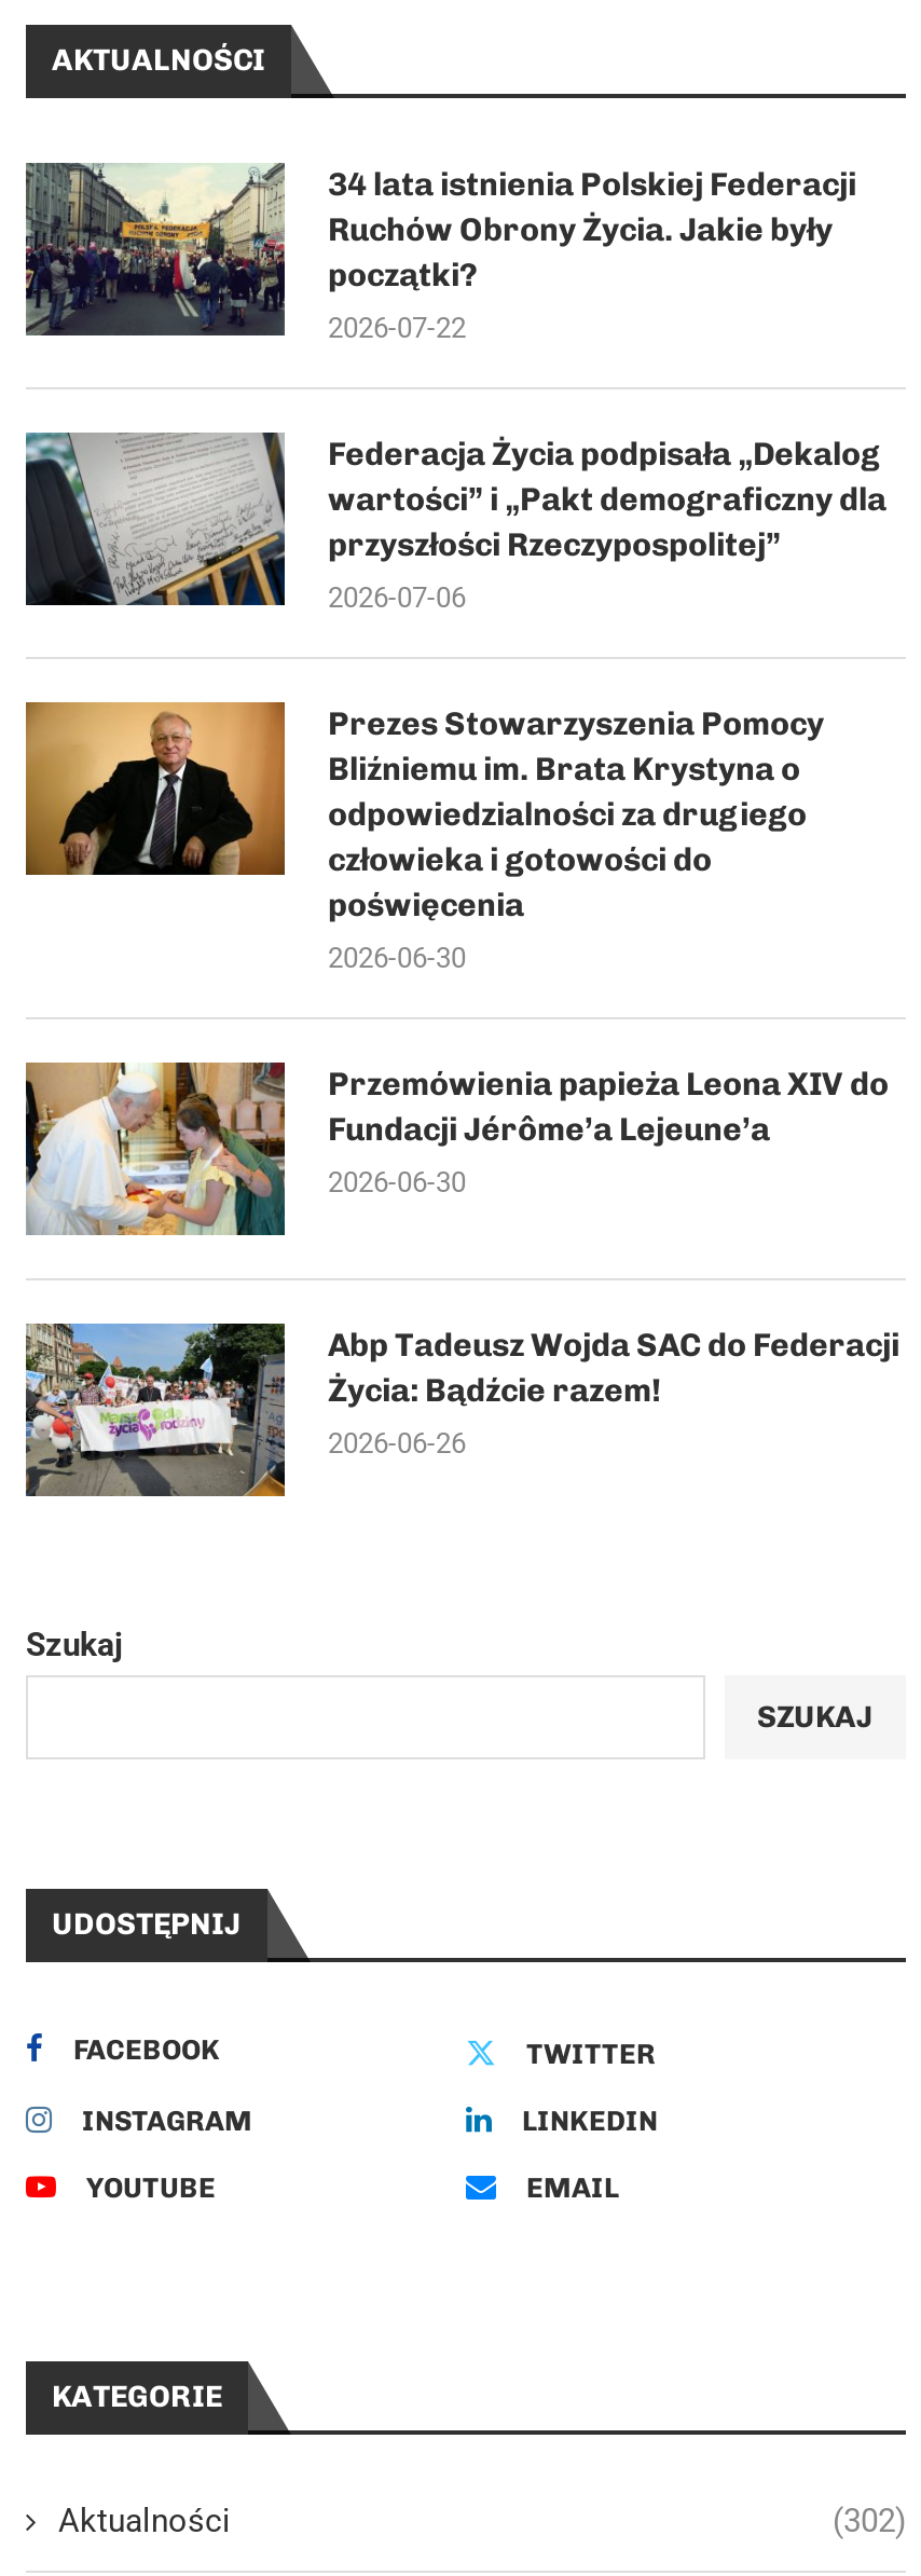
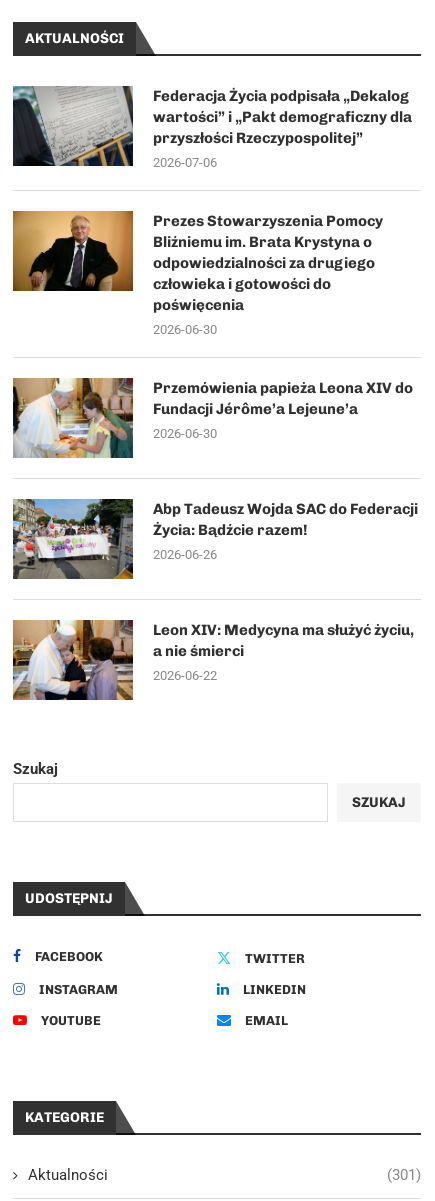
- [image]
- 34 lata istnienia Polskiej Federacji
- Ruchów Obrony Życia. Jakie były
- początki?
- 2026-07-22

moved up: [image] | Federacja Życia podpisała „Dekalog | wartości” i „Pakt demograficzny dla | ... | Życia: Bądźcie razem! | 2026-06-26

+ [image]
+ Leon XIV: Medycyna ma służyć życiu,
+ a nie śmierci
+ 2026-06-22

- (302)
+ (301)
